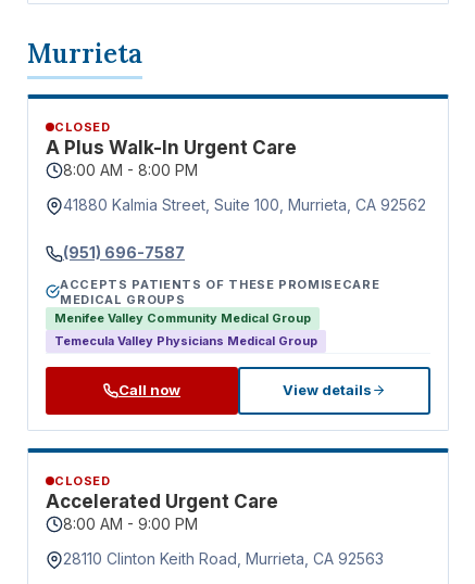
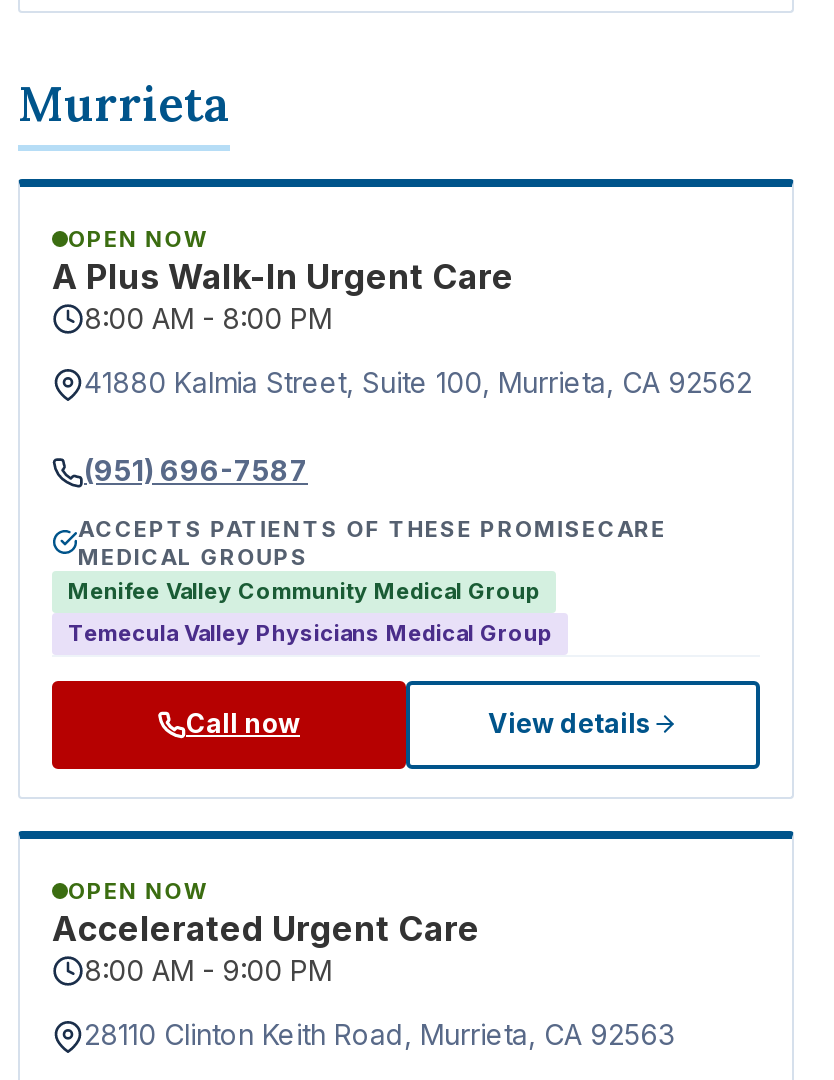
- CLOSED
+ OPEN NOW

- CLOSED
+ OPEN NOW
